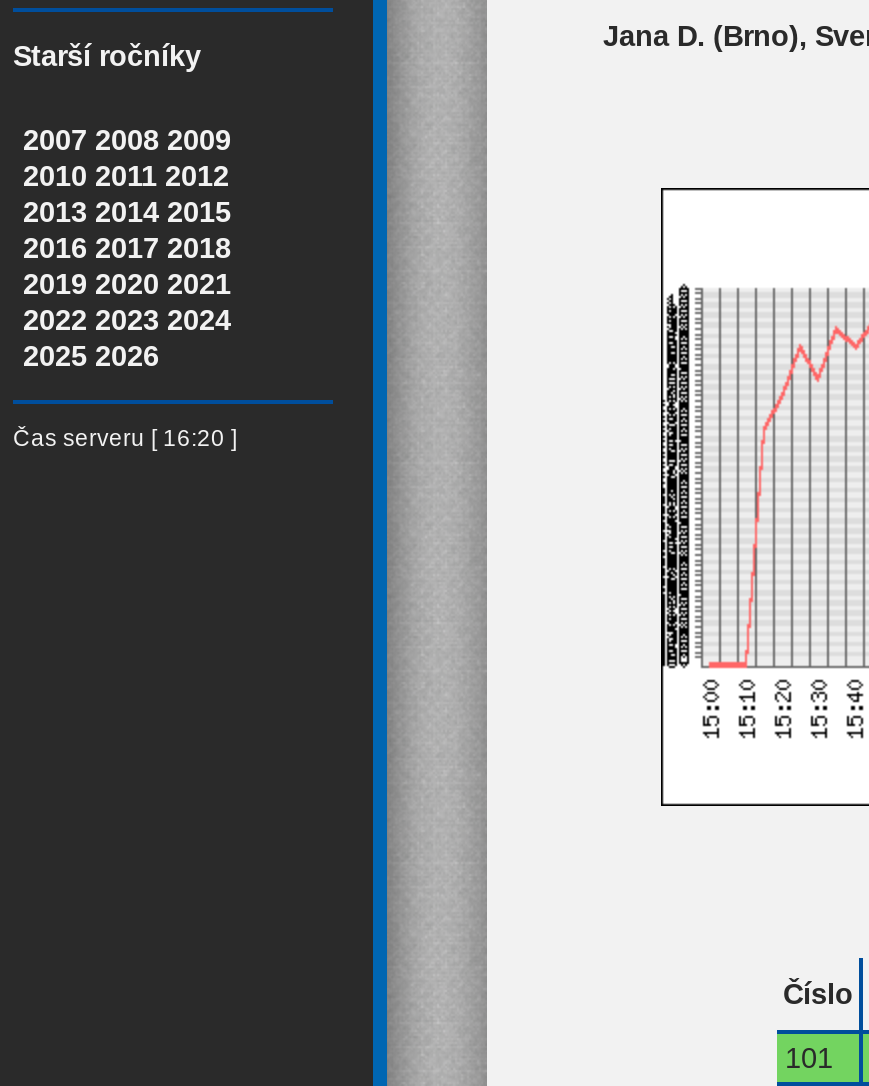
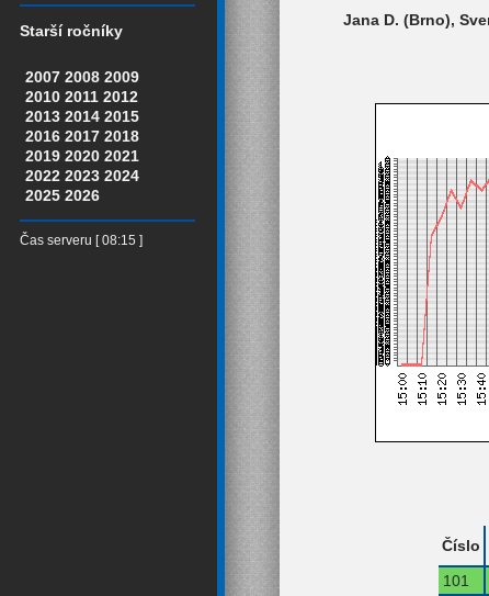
- Čas serveru [ 16:20 ]
+ Čas serveru [ 08:15 ]
